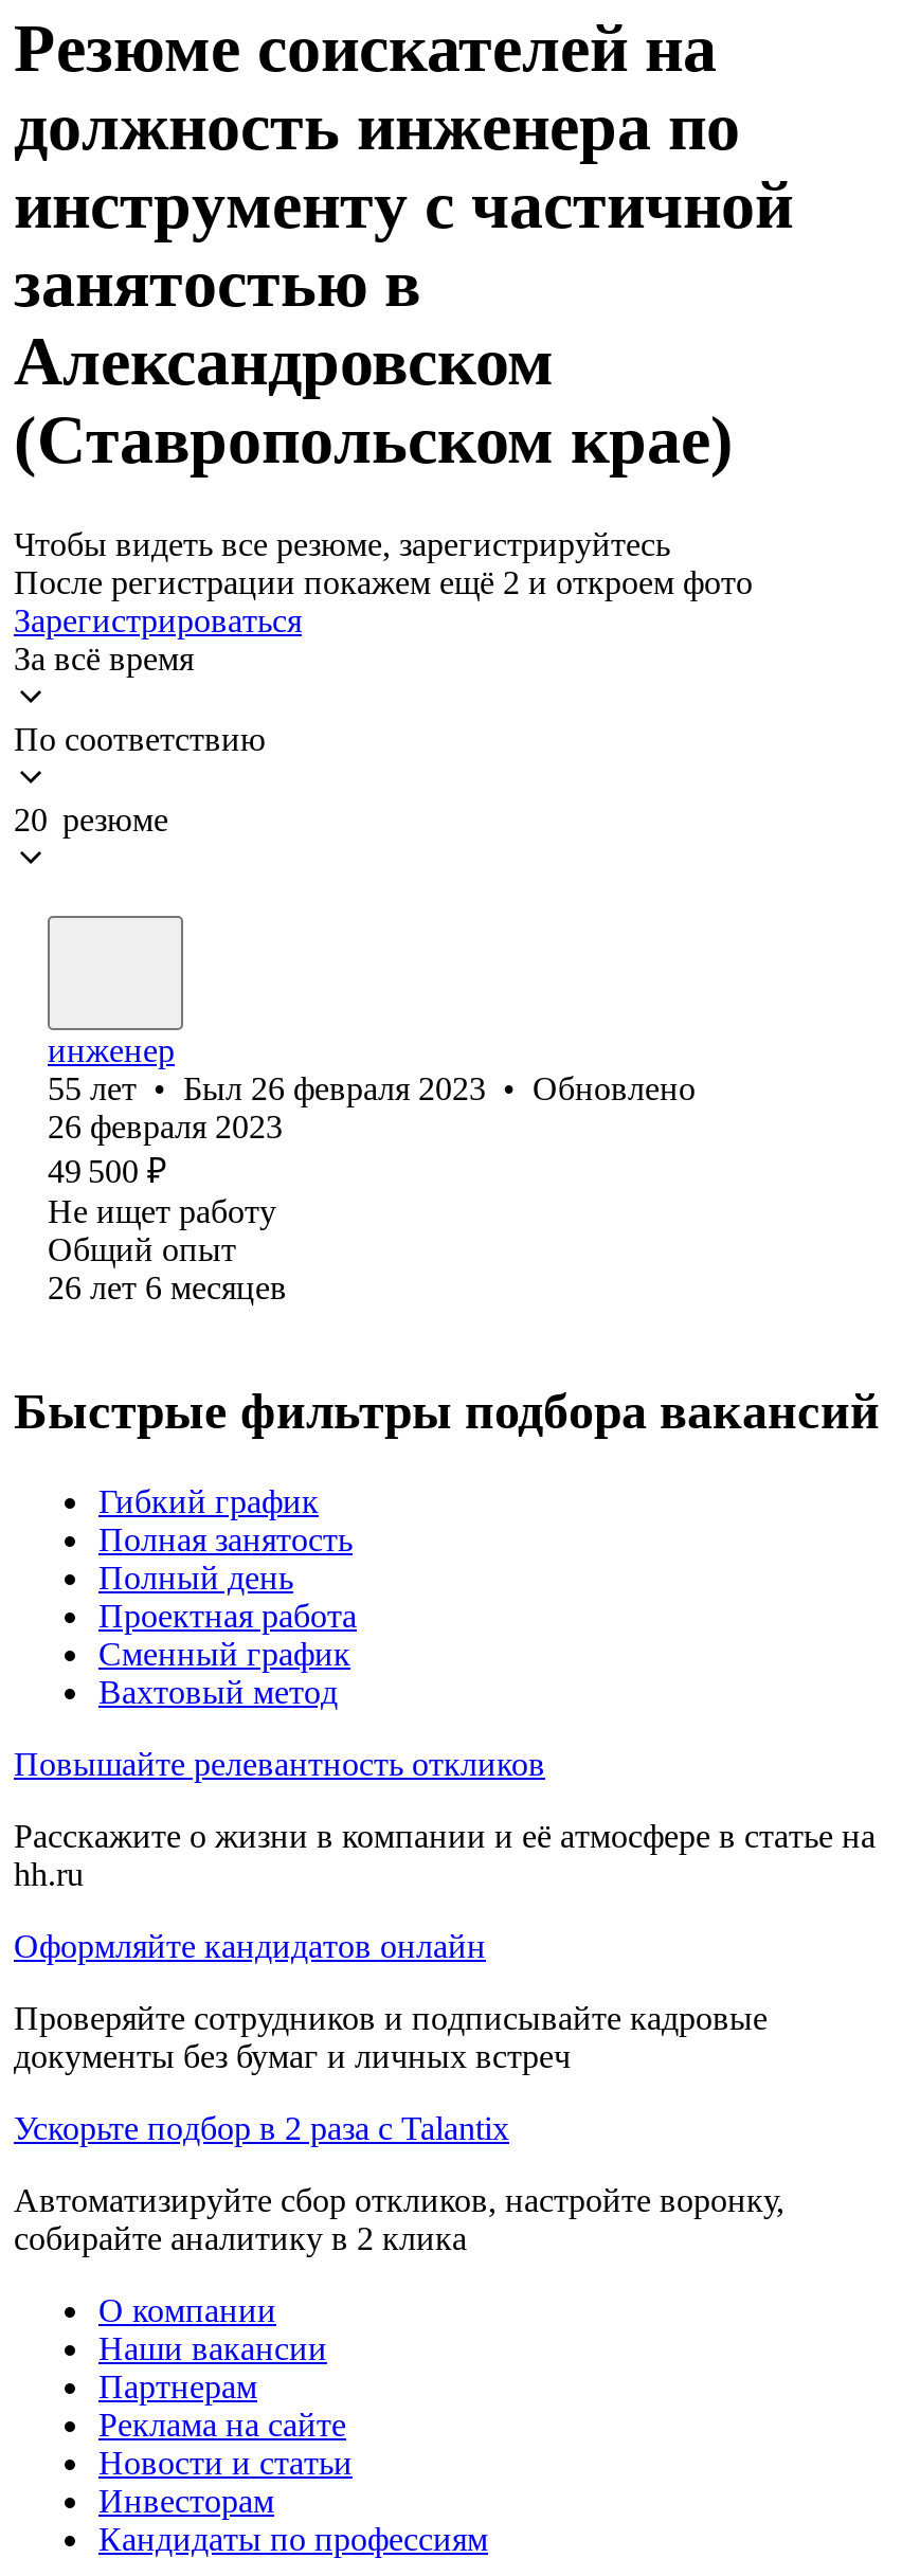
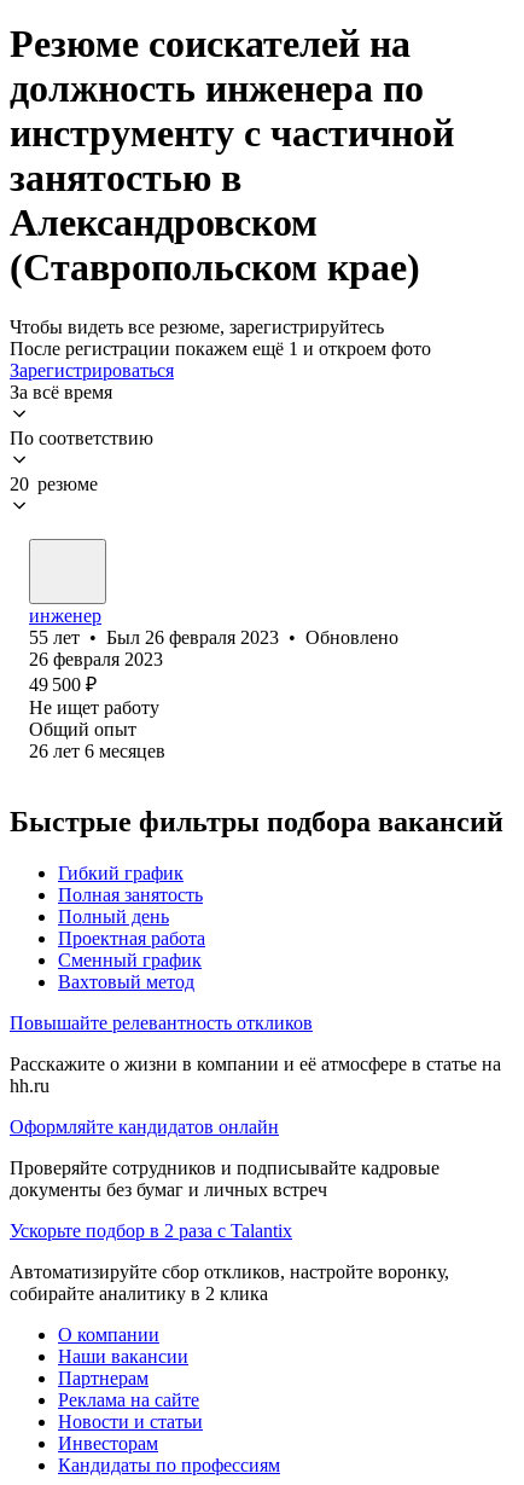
- После регистрации покажем ещё 2 и откроем фото
+ После регистрации покажем ещё 1 и откроем фото
